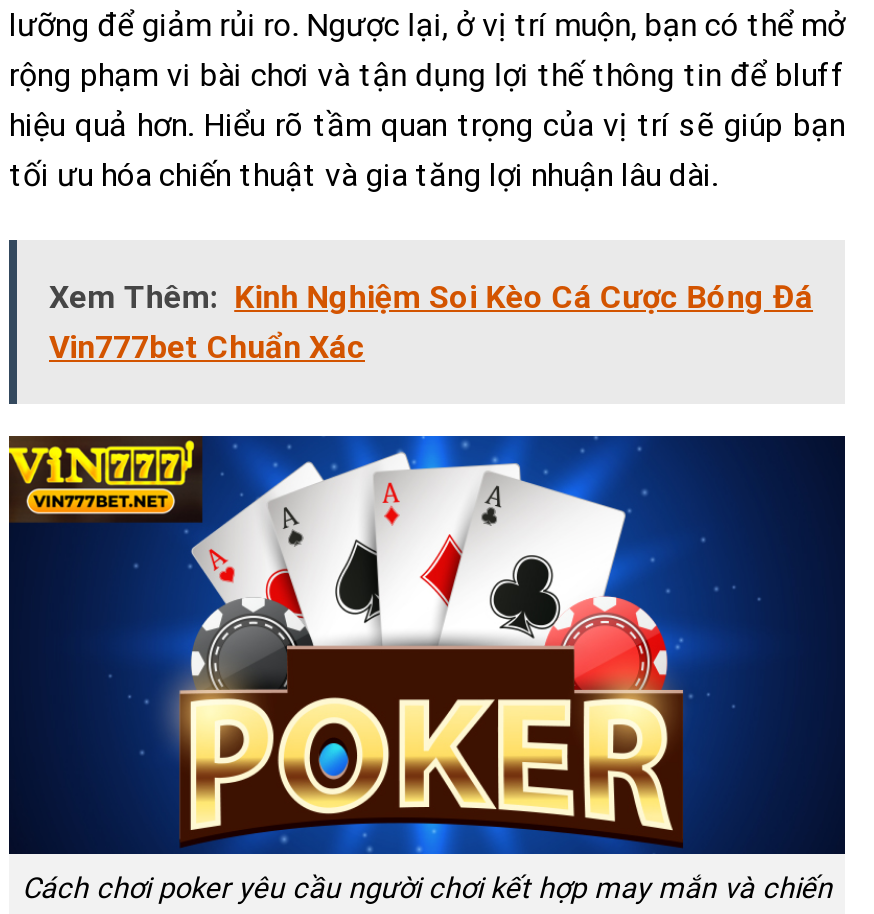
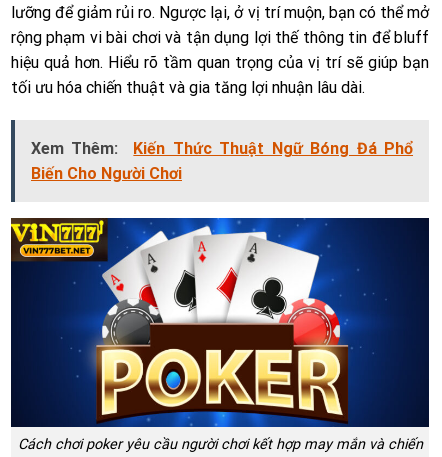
- Xem Thêm: Kinh Nghiệm Soi Kèo Cá Cược Bóng Đá
- Vin777bet Chuẩn Xác
+ Xem Thêm:
+ Kiến Thức Thuật Ngữ Bóng Đá Phổ
+ Biến Cho Người Chơi
